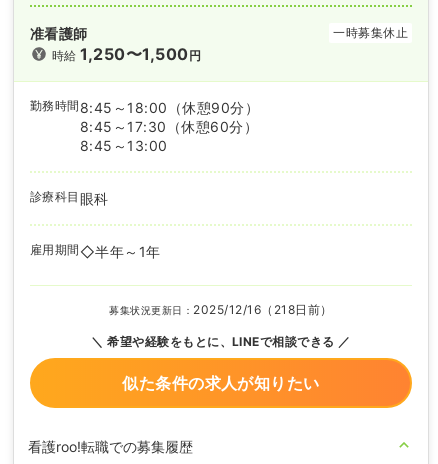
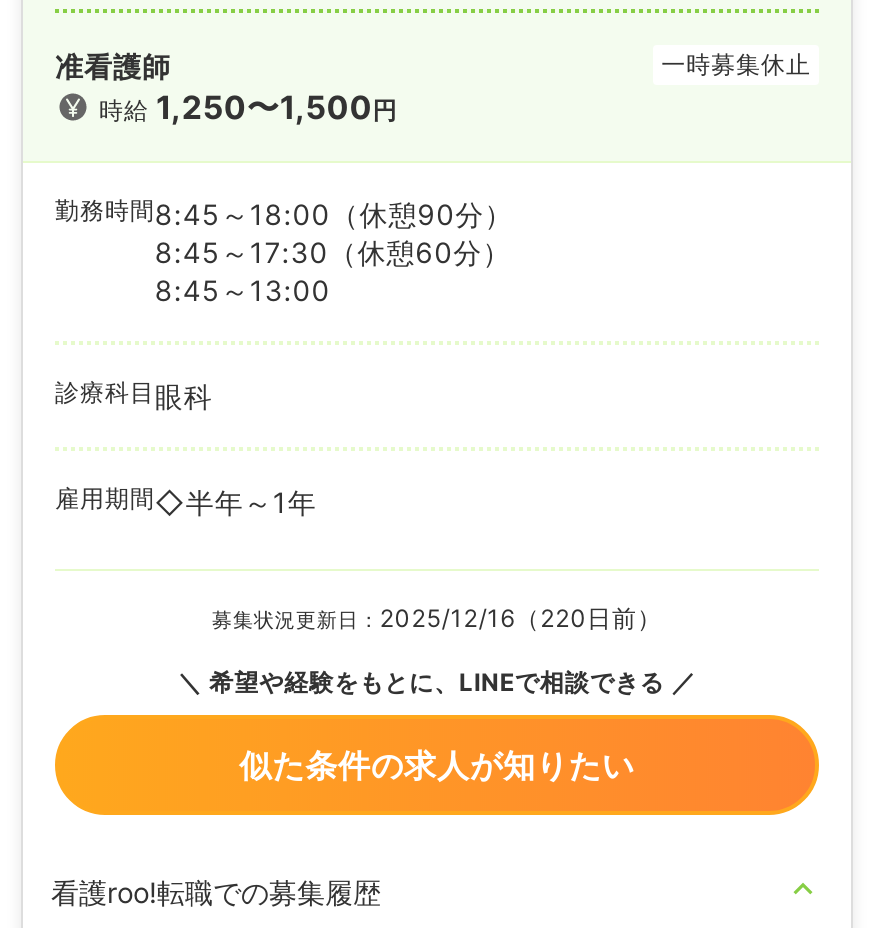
- 募集状況更新日：2025/12/16（218日前）
+ 募集状況更新日：2025/12/16（220日前）
